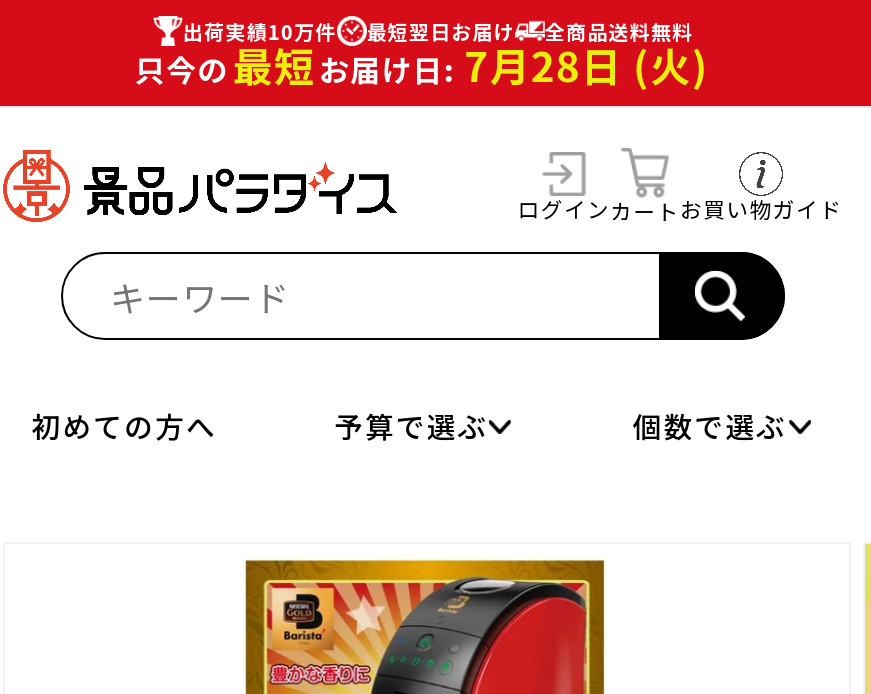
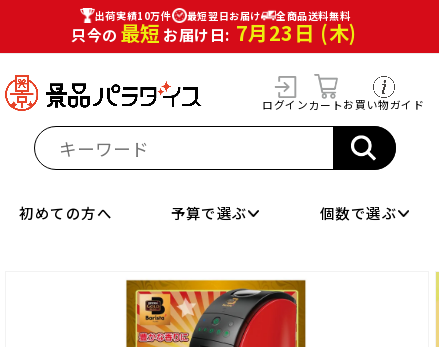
- 只今の 最短 お届け日: 7月28日 (火)
+ 只今の 最短 お届け日: 7月23日 (木)
